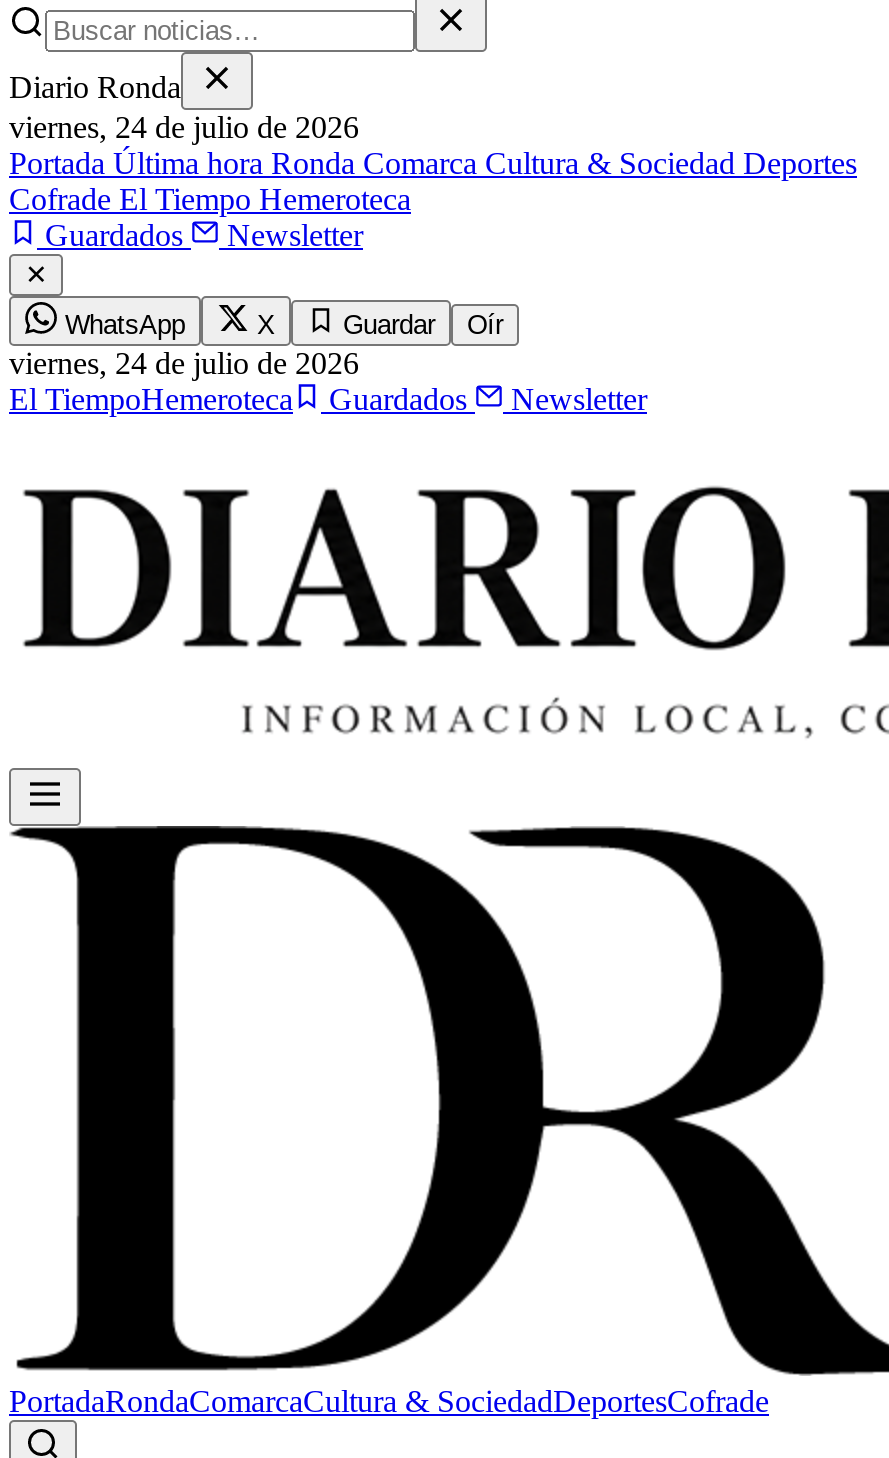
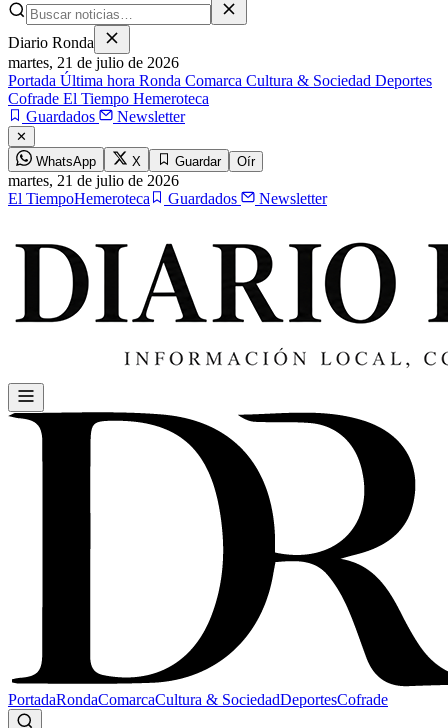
- viernes, 24 de julio de 2026
+ martes, 21 de julio de 2026

- viernes,24 de julio de 2026
+ martes,21 de julio de 2026
